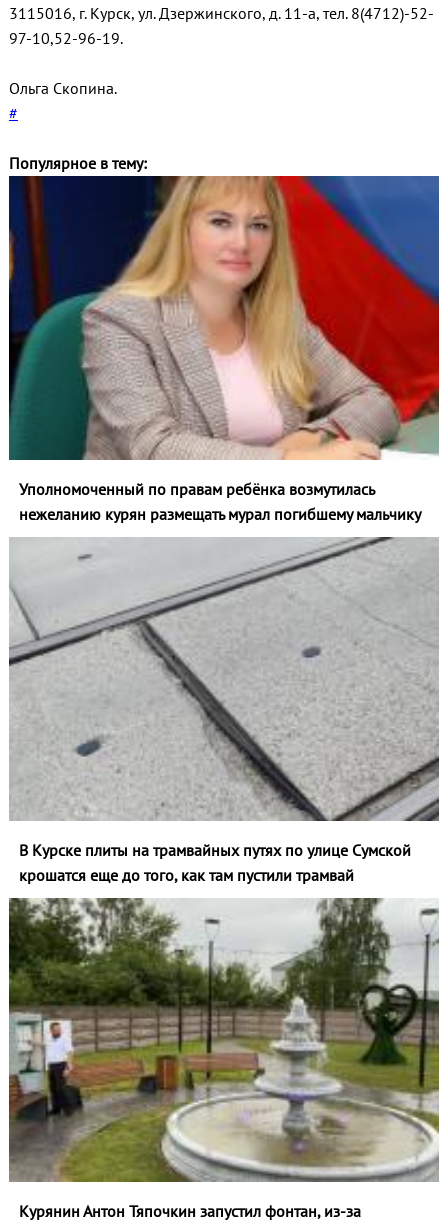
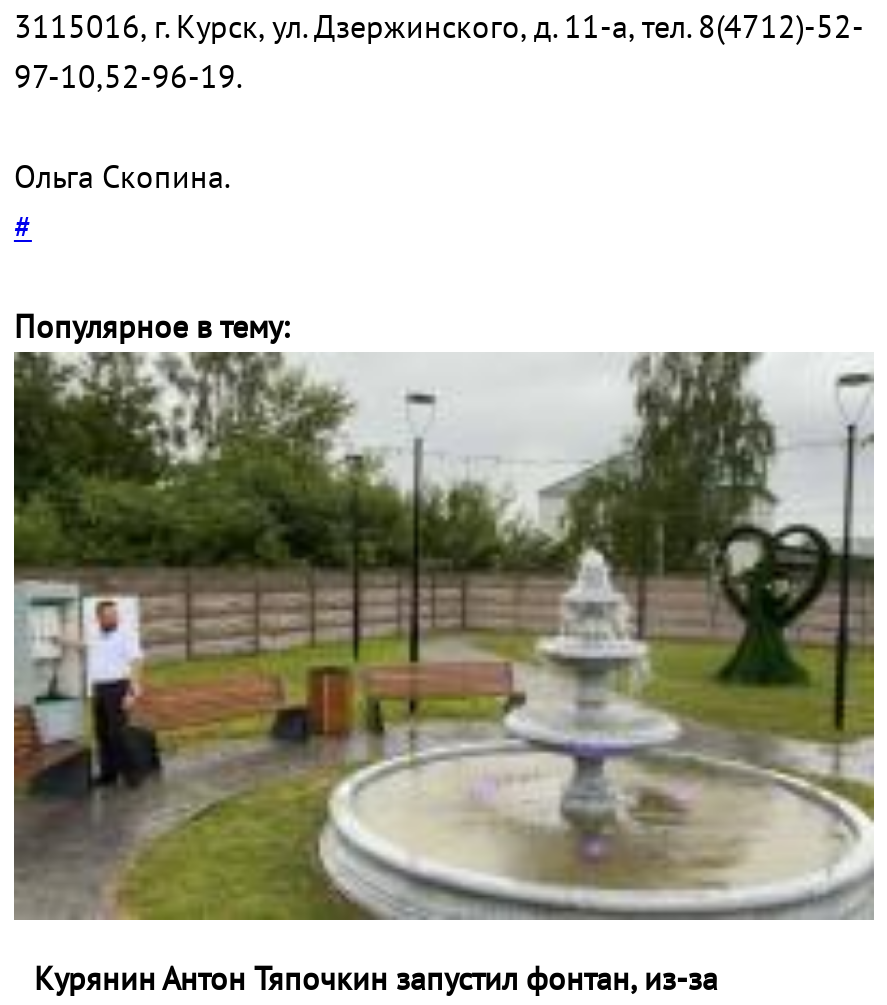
- [image]
- Уполномоченный по правам ребёнка возмутилась
- нежеланию курян размещать мурал погибшему мальчику

- [image]
- В Курске плиты на трамвайных путях по улице Сумской
- крошатся еще до того, как там пустили трамвай
